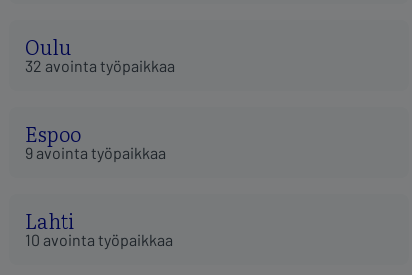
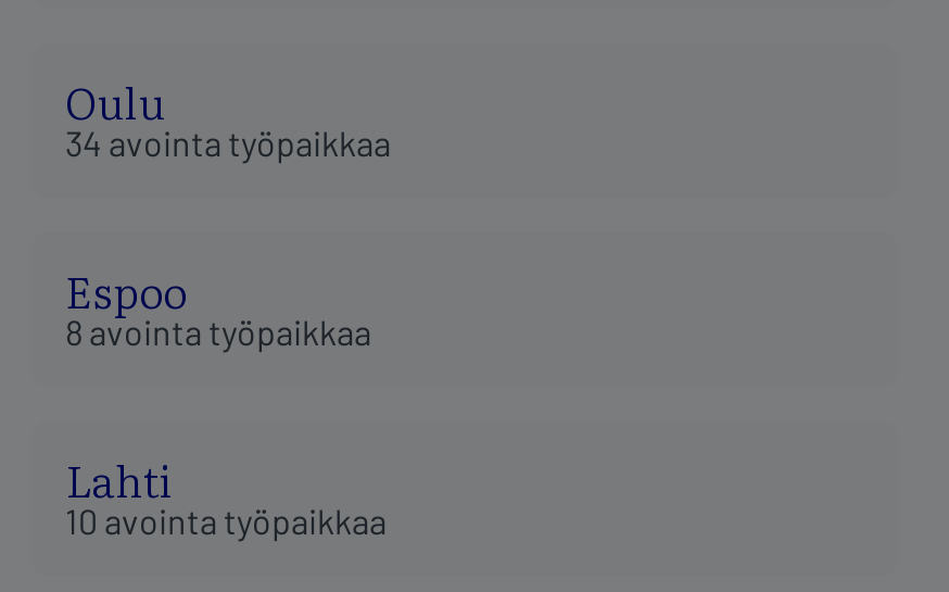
- 32 avointa työpaikkaa
+ 34 avointa työpaikkaa

- 9 avointa työpaikkaa
+ 8 avointa työpaikkaa
